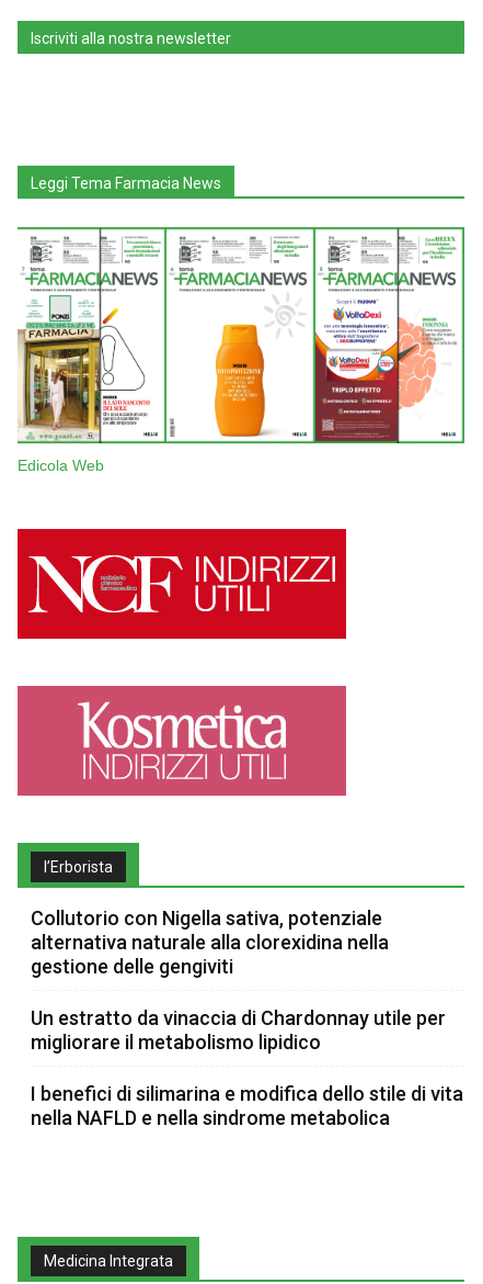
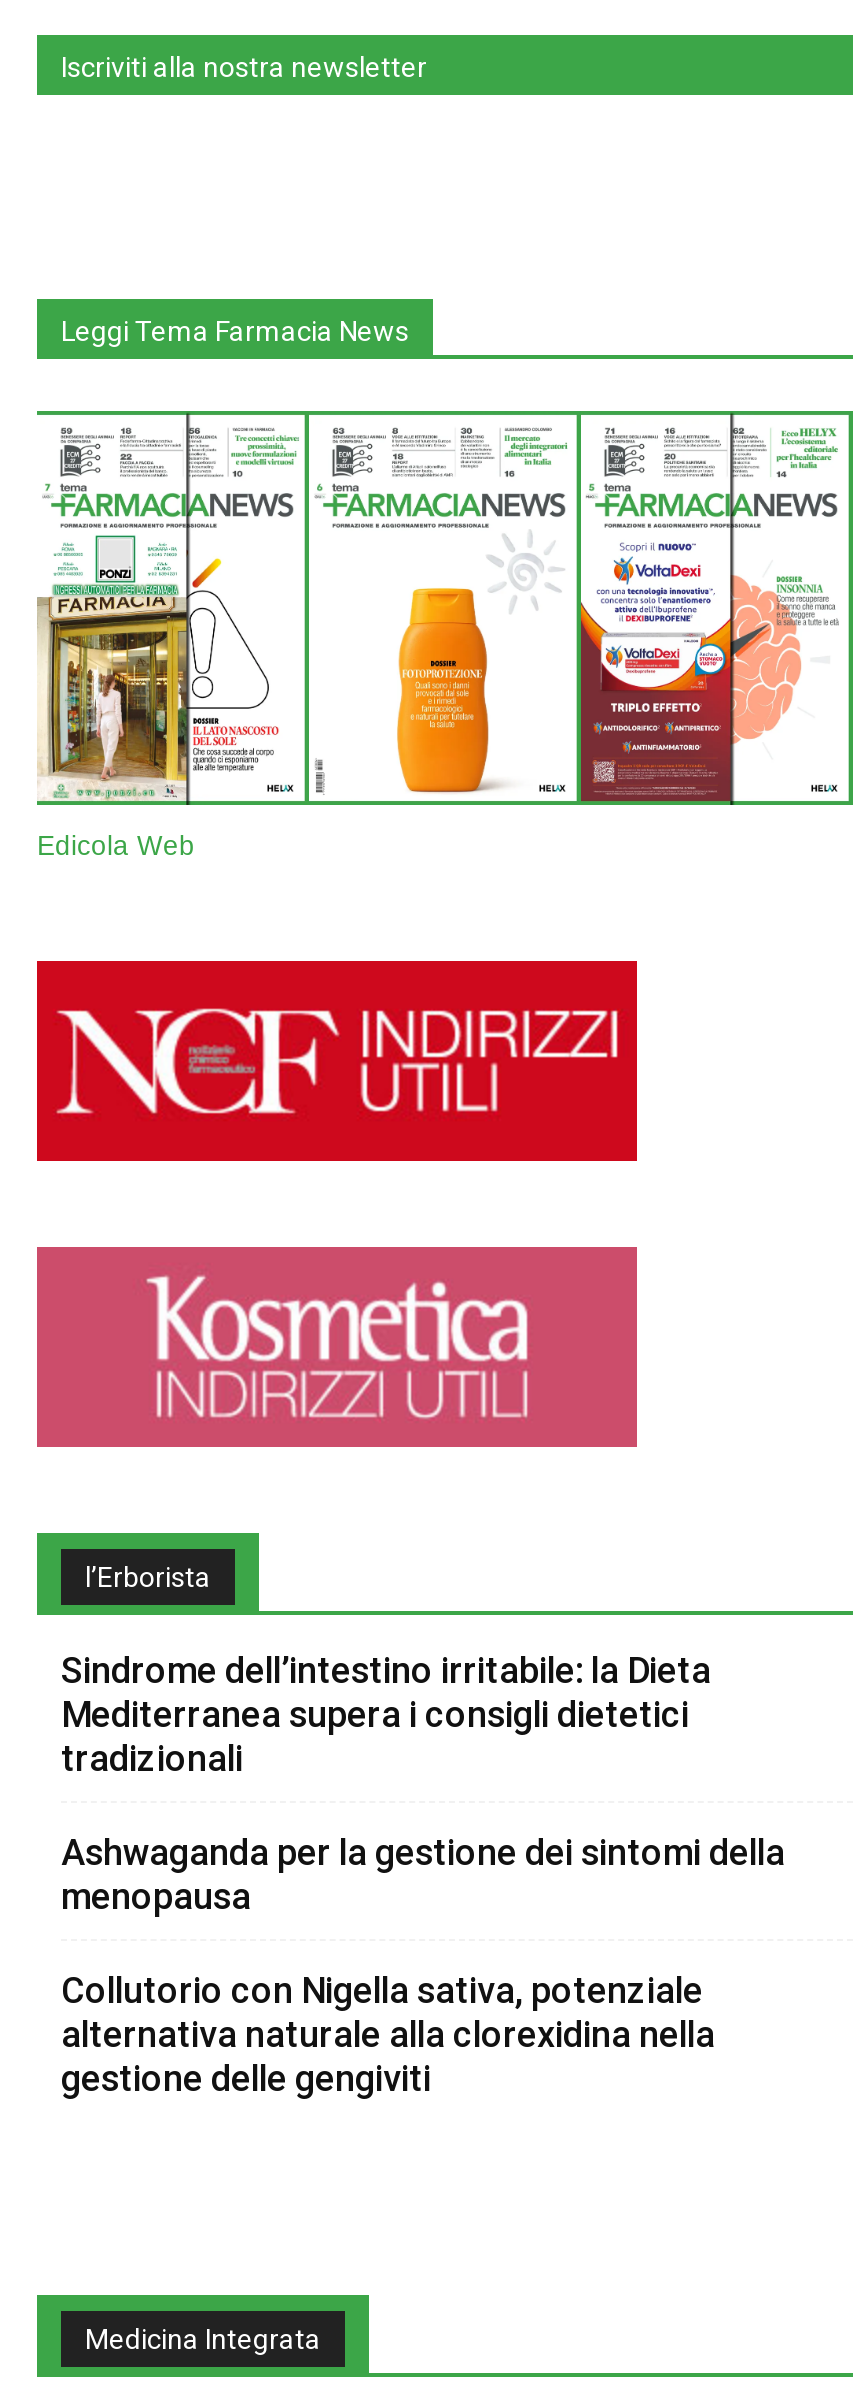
+ Sindrome dell’intestino irritabile: la Dieta
+ Mediterranea supera i consigli dietetici
+ tradizionali
+ Ashwaganda per la gestione dei sintomi della
+ menopausa

moved down: Collutorio con Nigella sativa, potenziale | alternativa naturale alla clorexidina nella | gestione delle gengiviti

- Un estratto da vinaccia di Chardonnay utile per
- migliorare il metabolismo lipidico
- I benefici di silimarina e modifica dello stile di vita
- nella NAFLD e nella sindrome metabolica
